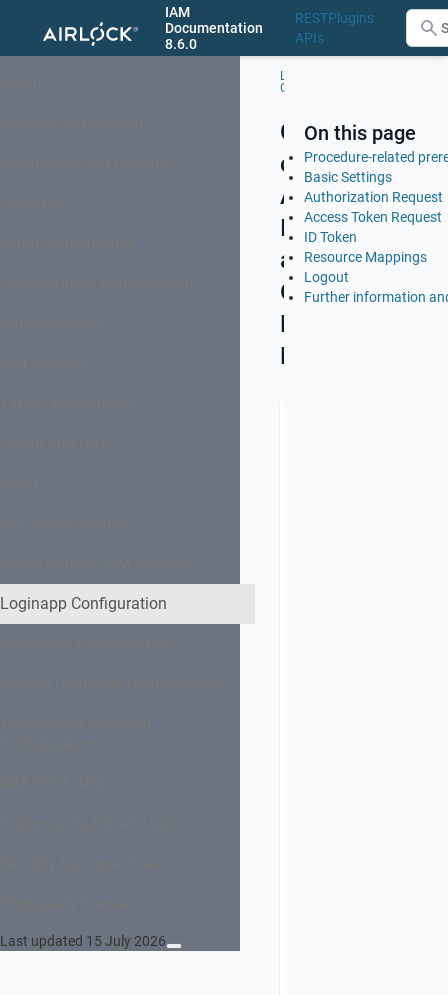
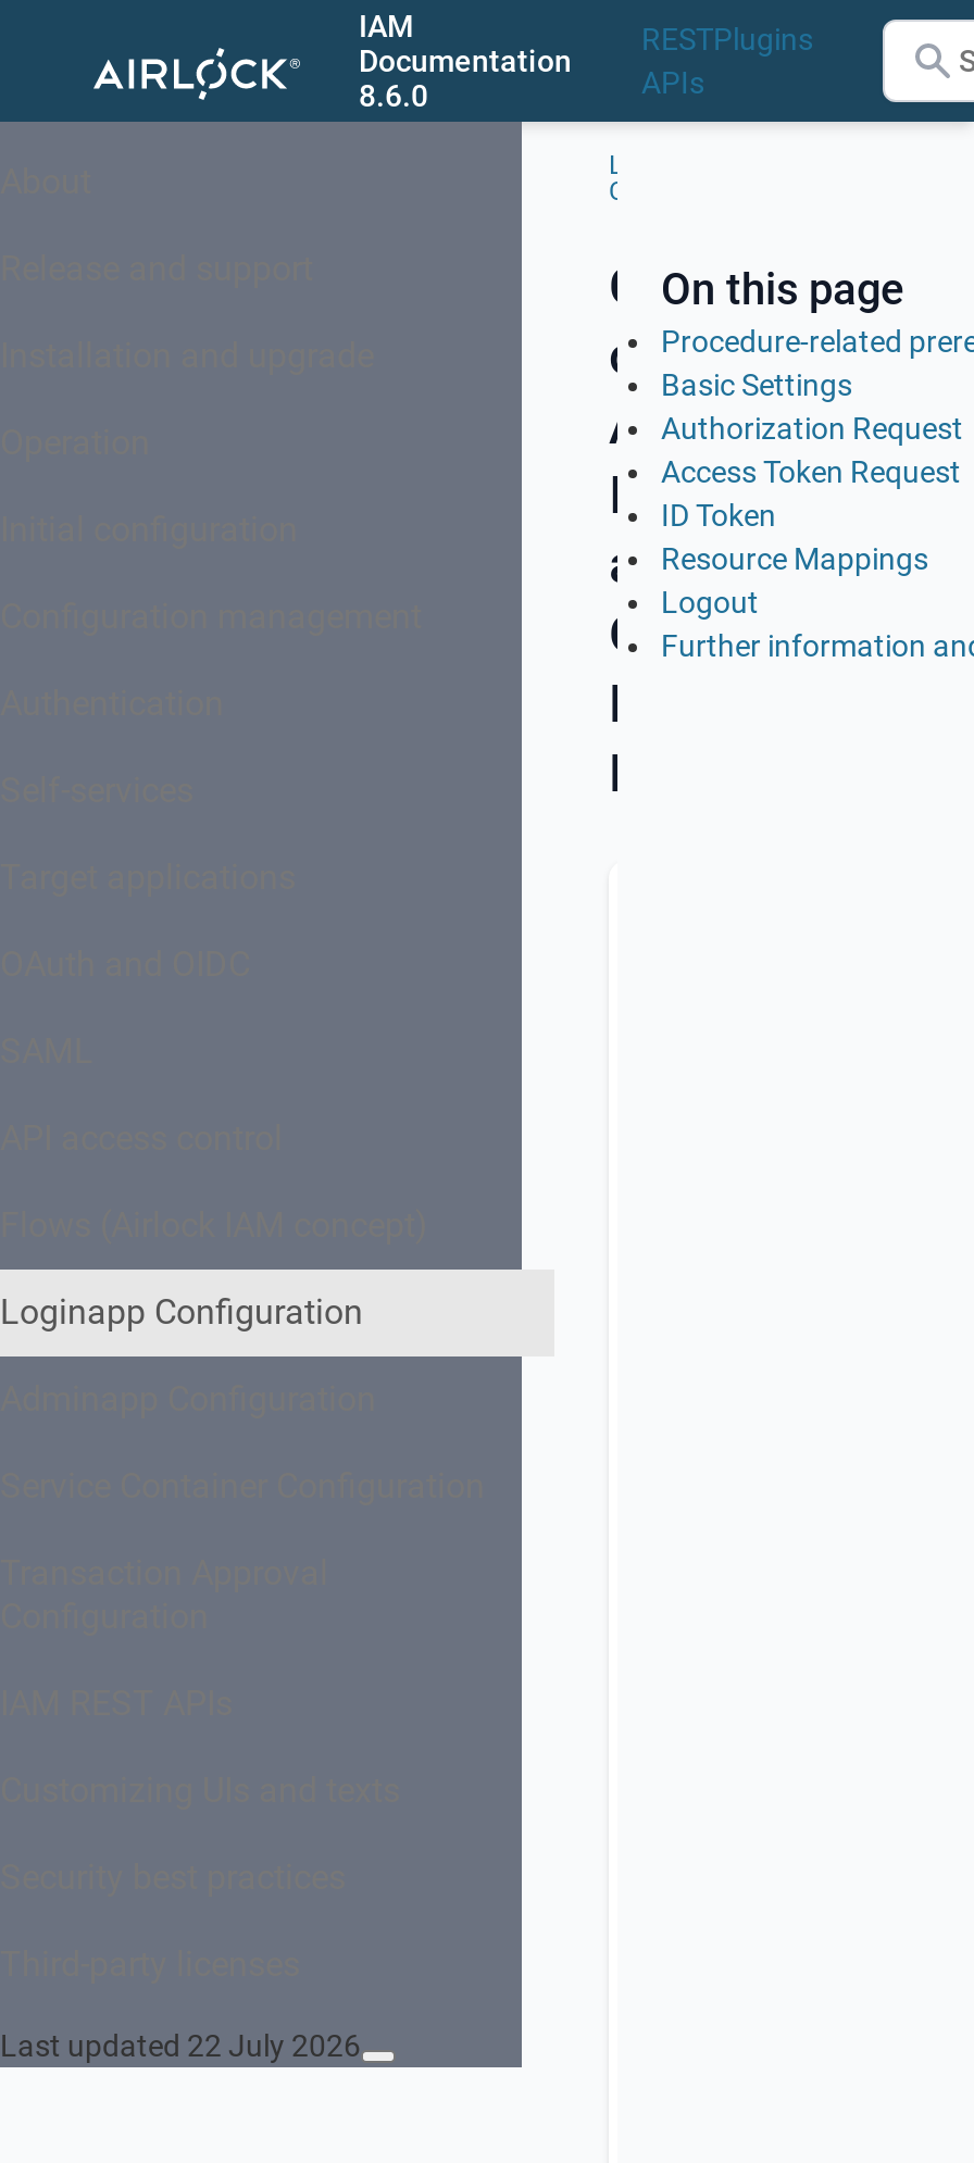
- Last updated 15 July 2026
+ Last updated 22 July 2026
